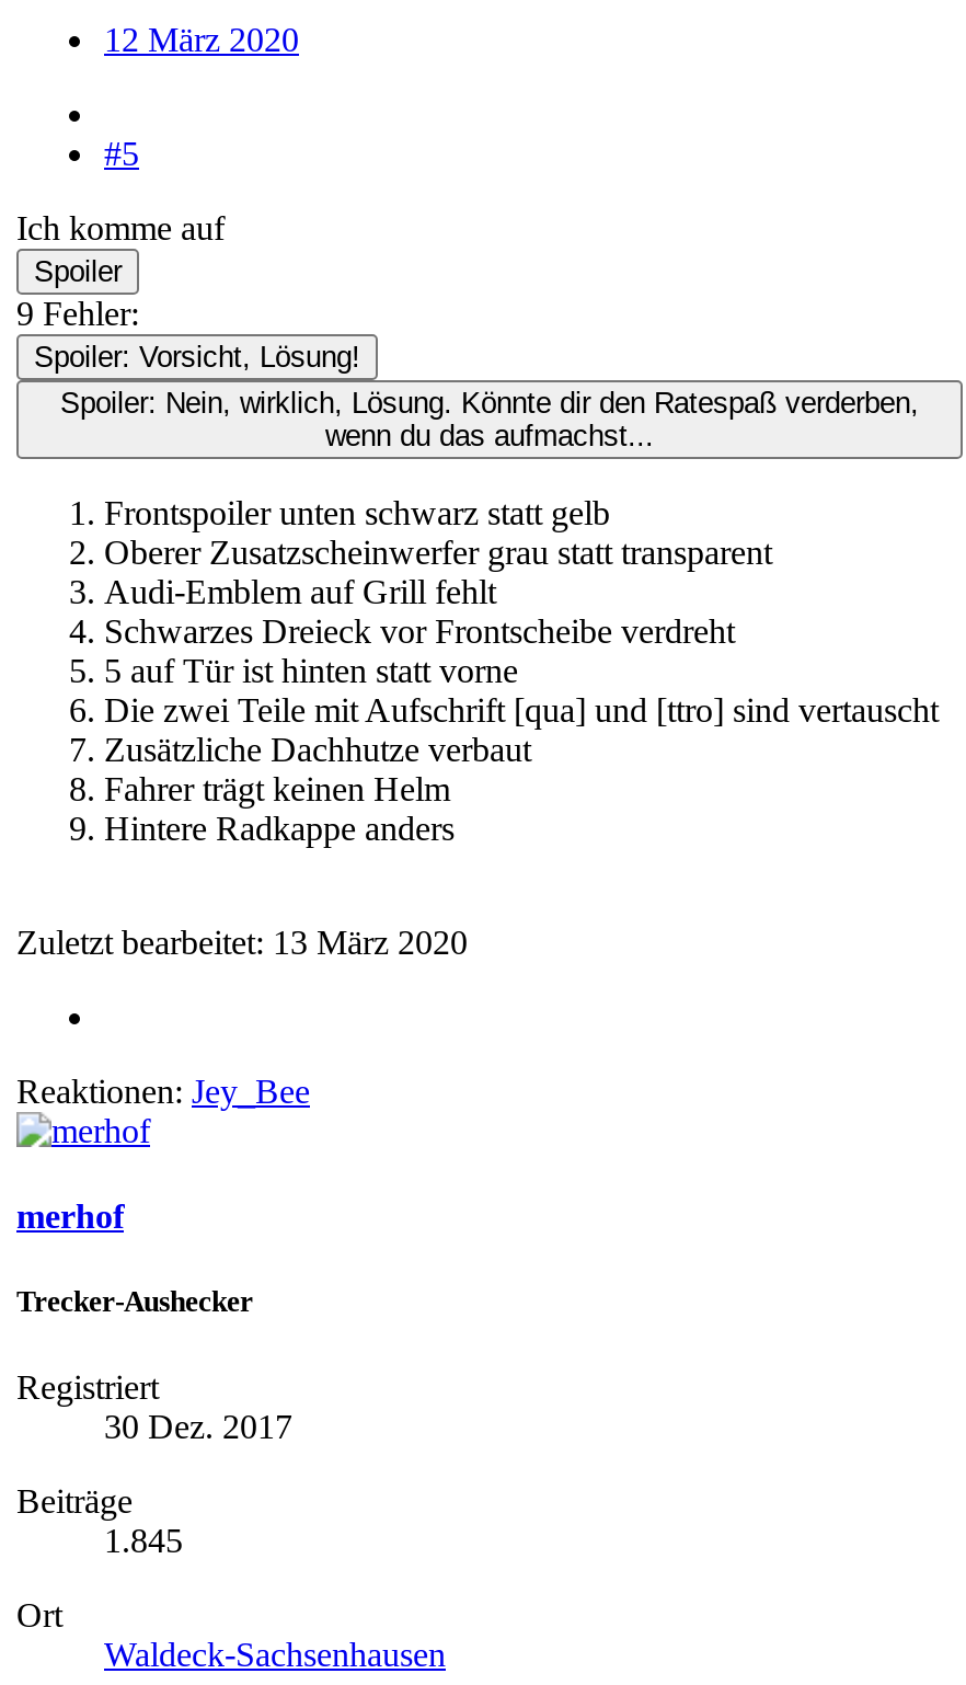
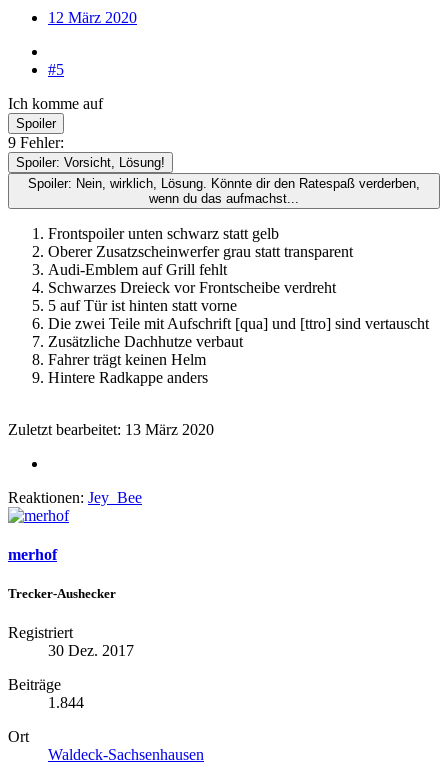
- 1.845
+ 1.844
